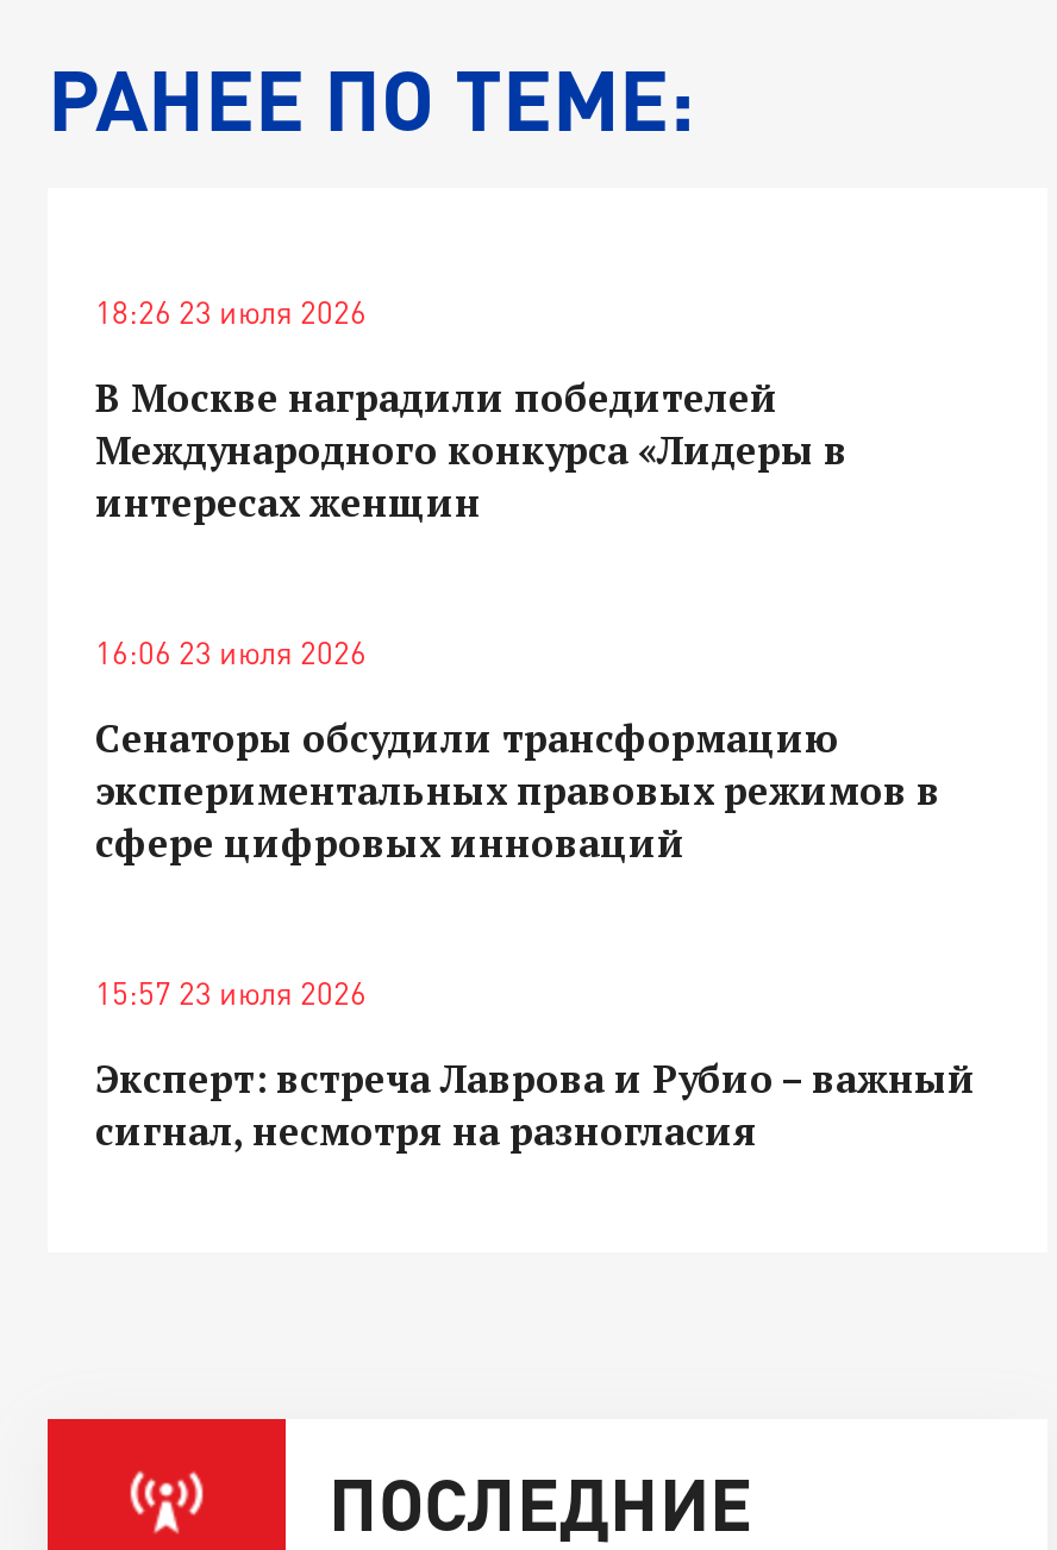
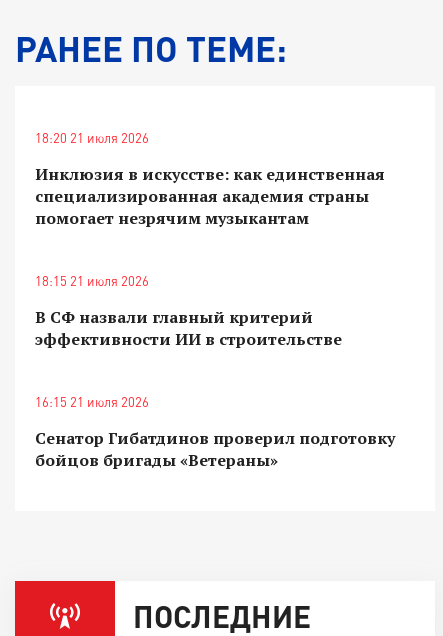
- 18:26 23 июля 2026
+ 18:20 21 июля 2026

- В Москве наградили победителей
- Международного конкурса «Лидеры в
- интересах женщин
+ Инклюзия в искусстве: как единственная
+ специализированная академия страны
+ помогает незрячим музыкантам

- 16:06 23 июля 2026
+ 18:15 21 июля 2026

- Сенаторы обсудили трансформацию
- экспериментальных правовых режимов в
- сфере цифровых инноваций
+ В СФ назвали главный критерий
+ эффективности ИИ в строительстве

- 15:57 23 июля 2026
+ 16:15 21 июля 2026

- Эксперт: встреча Лаврова и Рубио – важный
- сигнал, несмотря на разногласия
+ Сенатор Гибатдинов проверил подготовку
+ бойцов бригады «Ветераны»
